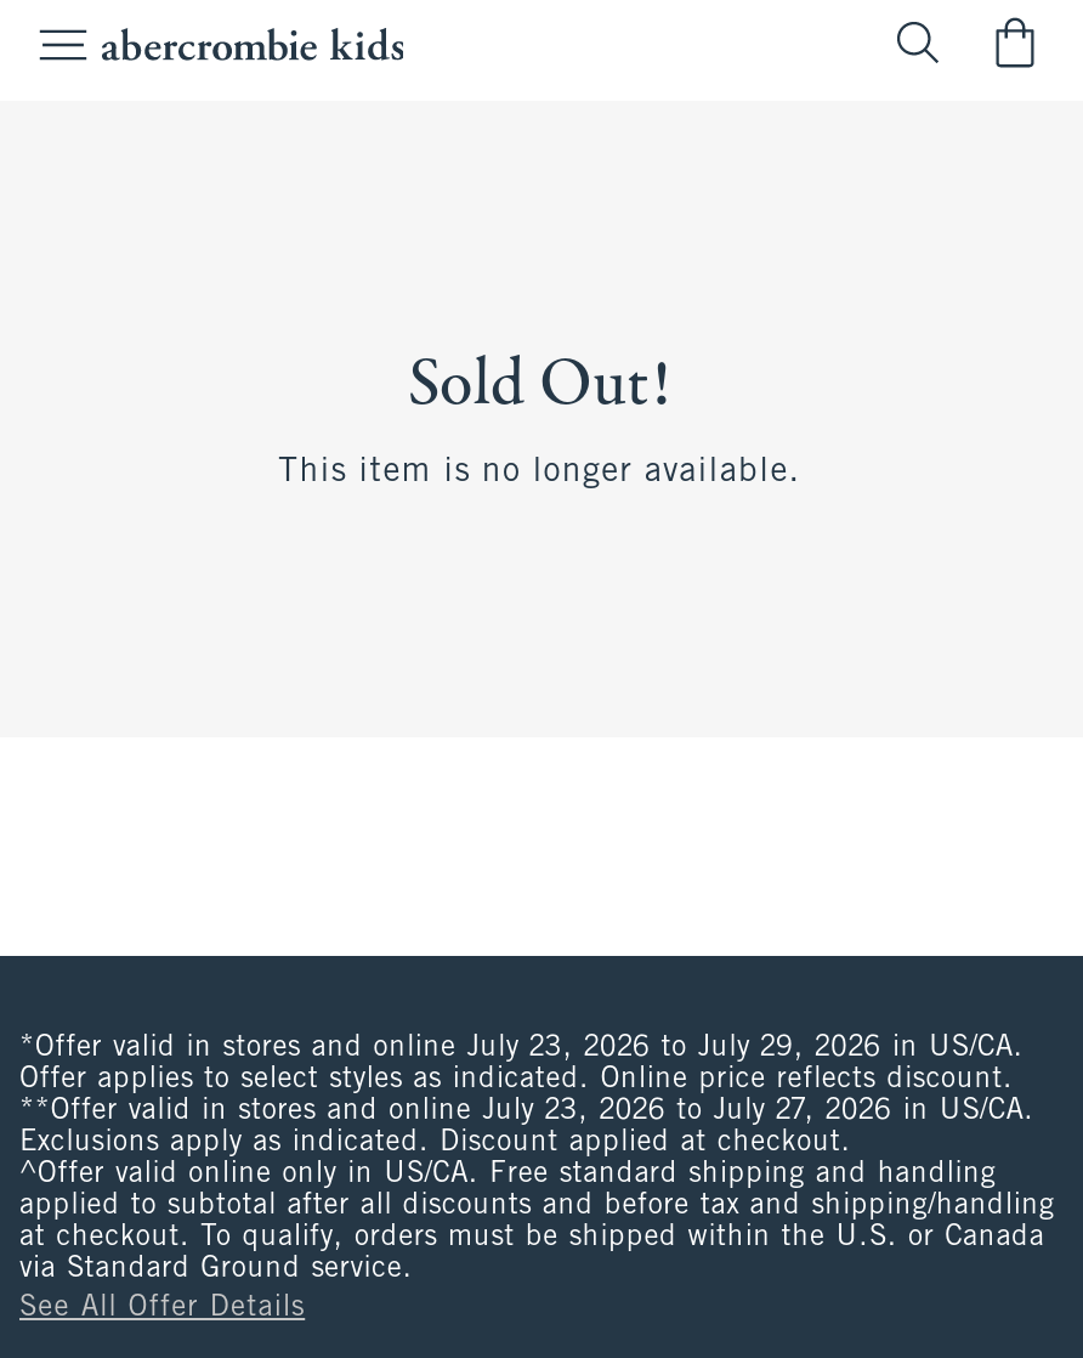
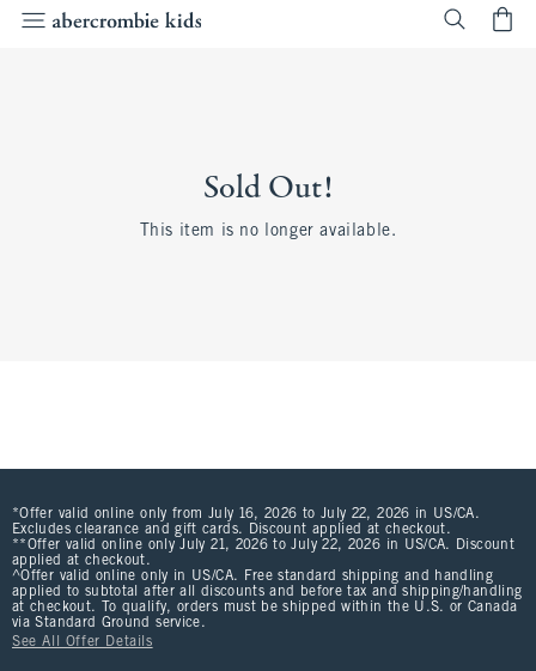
- *Offer valid in stores and online July 23, 2026 to July 29, 2026 in US/CA.
- Offer applies to select styles as indicated. Online price reflects discount.
- **Offer valid in stores and online July 23, 2026 to July 27, 2026 in US/CA.
- Exclusions apply as indicated. Discount applied at checkout.
+ *Offer valid online only from July 16, 2026 to July 22, 2026 in US/CA.
+ Excludes clearance and gift cards. Discount applied at checkout.
+ **Offer valid online only July 21, 2026 to July 22, 2026 in US/CA. Discount
+ applied at checkout.
